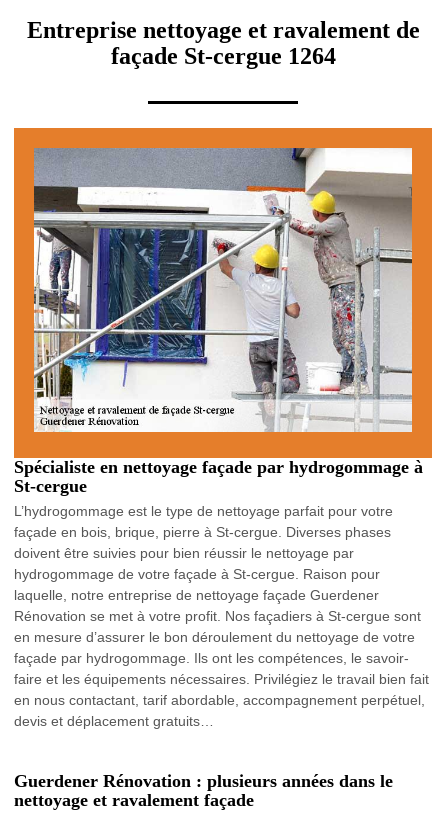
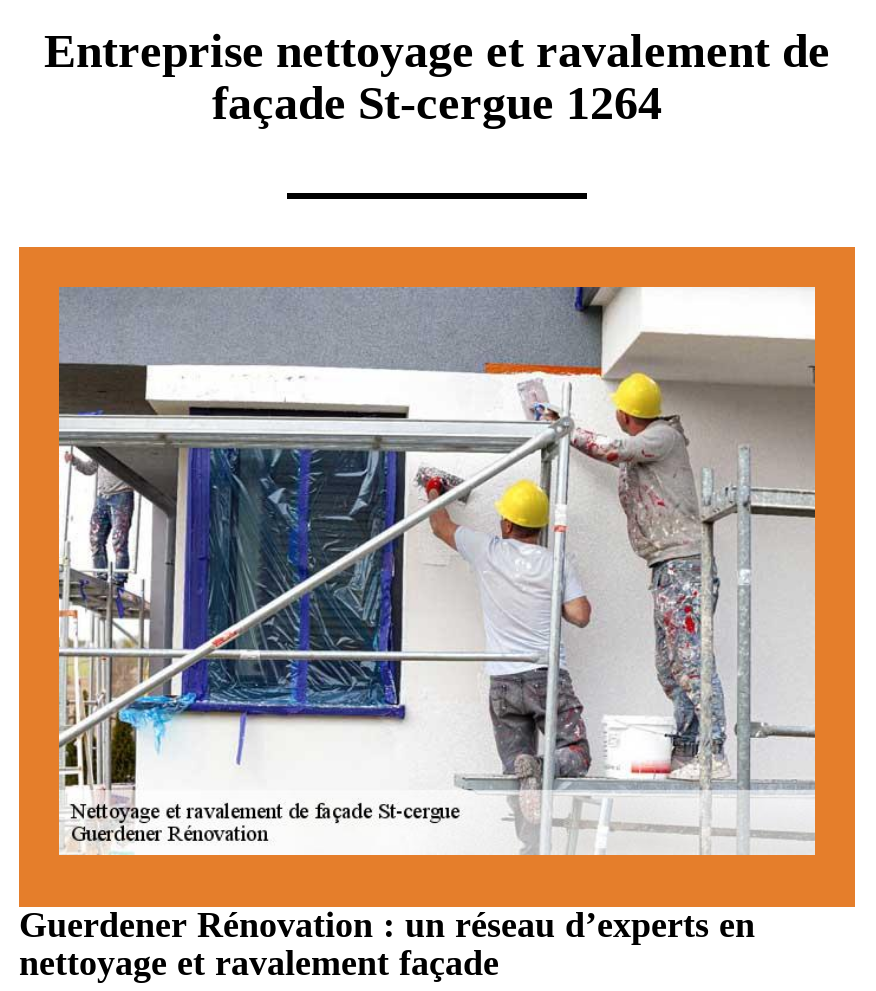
- Spécialiste en nettoyage façade par hydrogommage à
- St-cergue
- L’hydrogommage est le type de nettoyage parfait pour votre
- façade en bois, brique, pierre à St-cergue. Diverses phases
- doivent être suivies pour bien réussir le nettoyage par
- hydrogommage de votre façade à St-cergue. Raison pour
- laquelle, notre entreprise de nettoyage façade Guerdener
- Rénovation se met à votre profit. Nos façadiers à St-cergue sont
- en mesure d’assurer le bon déroulement du nettoyage de votre
- façade par hydrogommage. Ils ont les compétences, le savoir-
- faire et les équipements nécessaires. Privilégiez le travail bien fait
- en nous contactant, tarif abordable, accompagnement perpétuel,
- devis et déplacement gratuits…
- Guerdener Rénovation : plusieurs années dans le
+ Guerdener Rénovation : un réseau d’experts en
